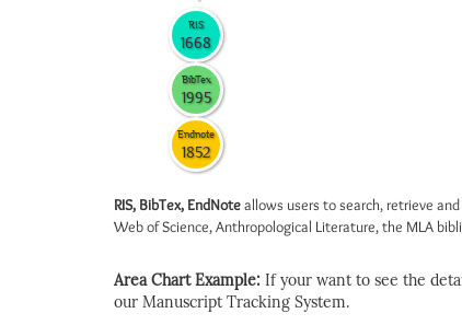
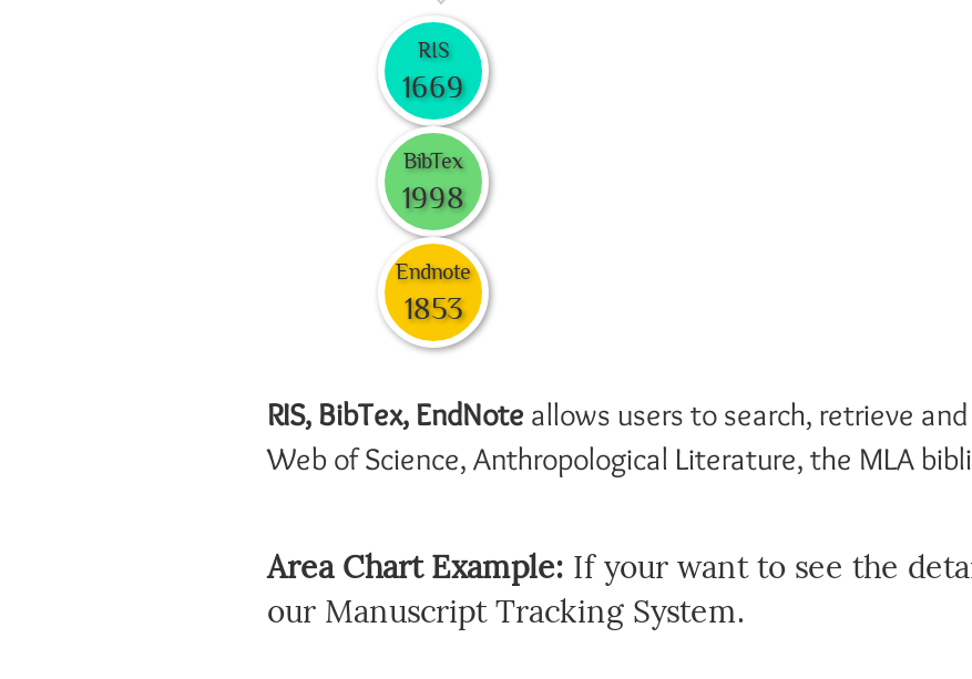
- 1668
+ 1669

- 1995
+ 1998

- 1852
+ 1853
